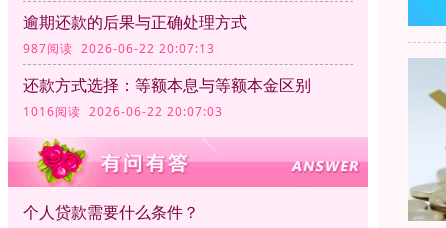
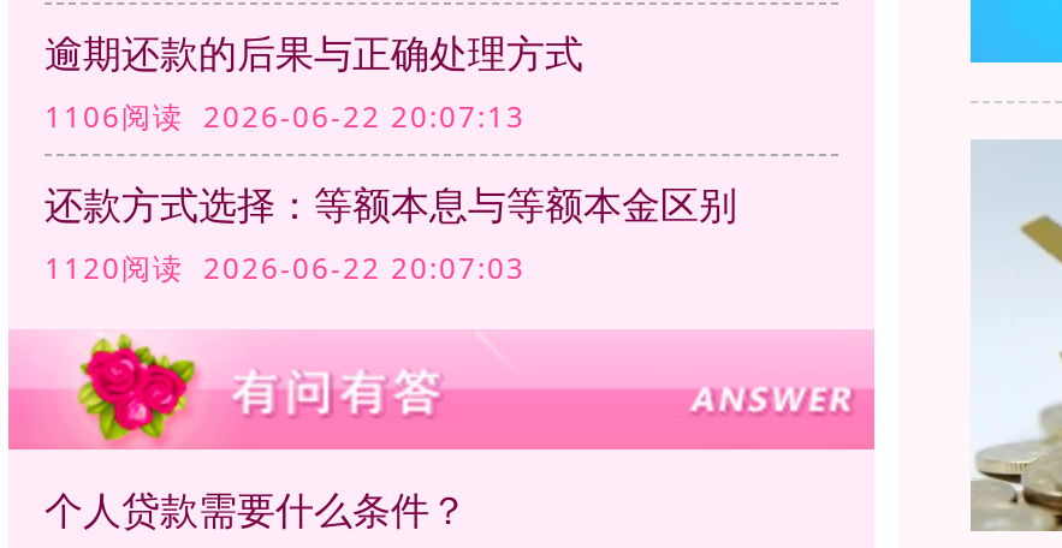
- 987阅读 2026-06-22 20:07:13
+ 1106阅读 2026-06-22 20:07:13

- 1016阅读 2026-06-22 20:07:03
+ 1120阅读 2026-06-22 20:07:03
